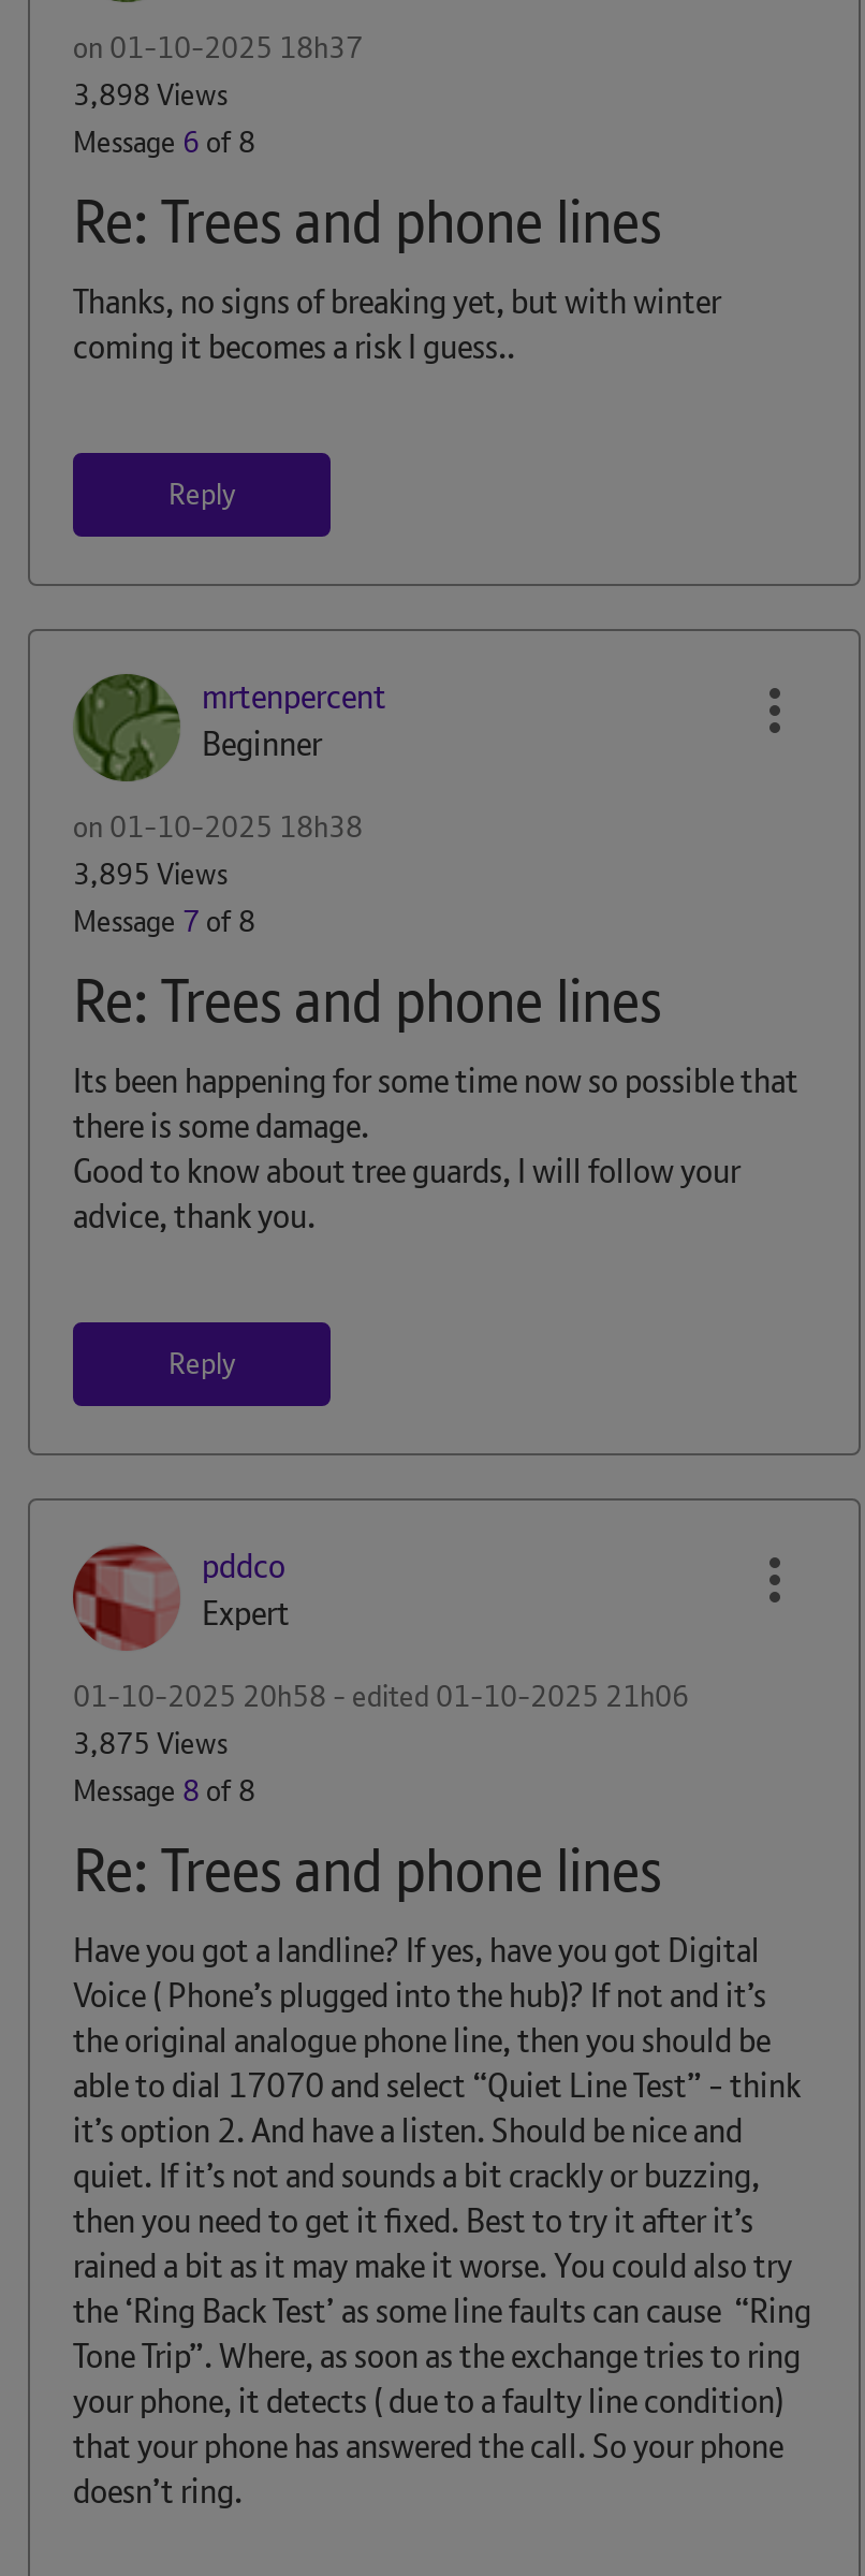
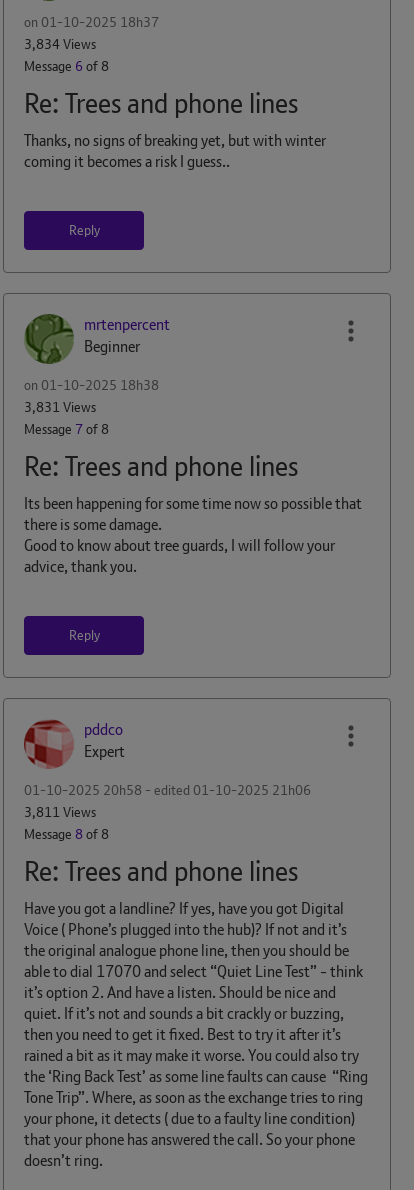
- 3,898 Views
+ 3,834 Views

- 3,895 Views
+ 3,831 Views

- 3,875 Views
+ 3,811 Views
